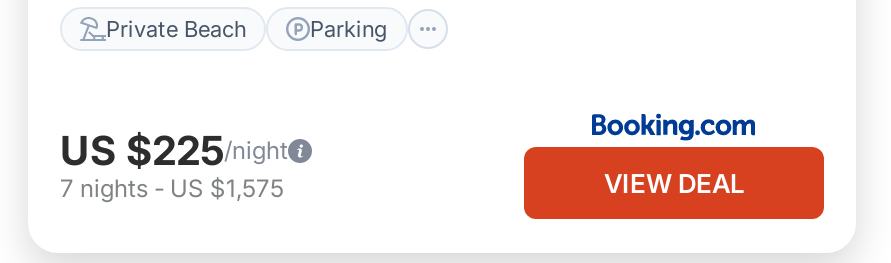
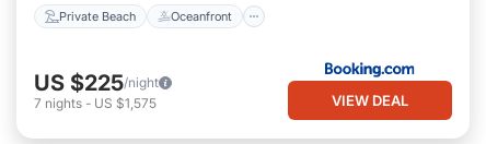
- Parking
+ Oceanfront
